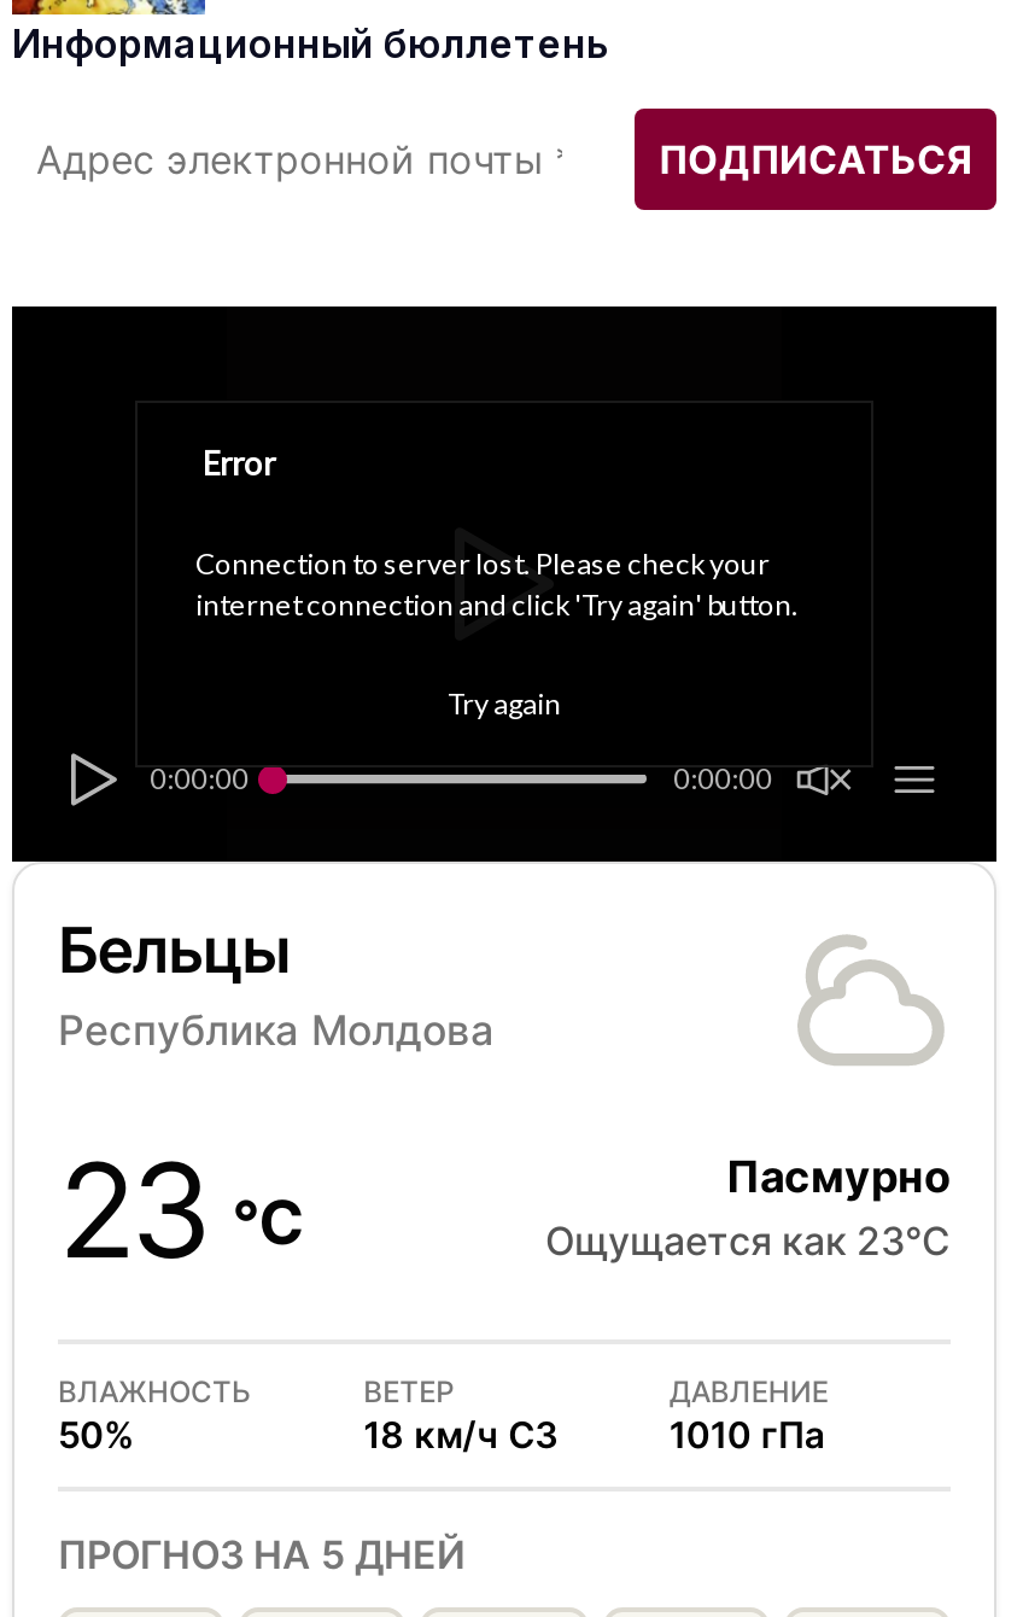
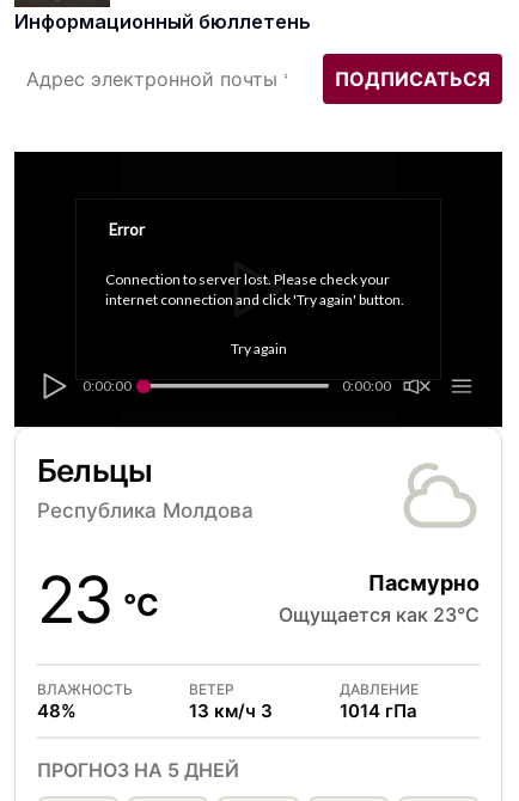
- 50%
+ 48%

- 18 км/ч СЗ
+ 13 км/ч З

- 1010 гПа
+ 1014 гПа
